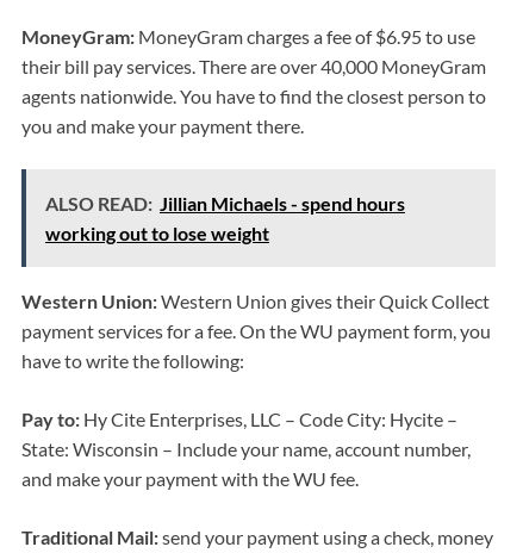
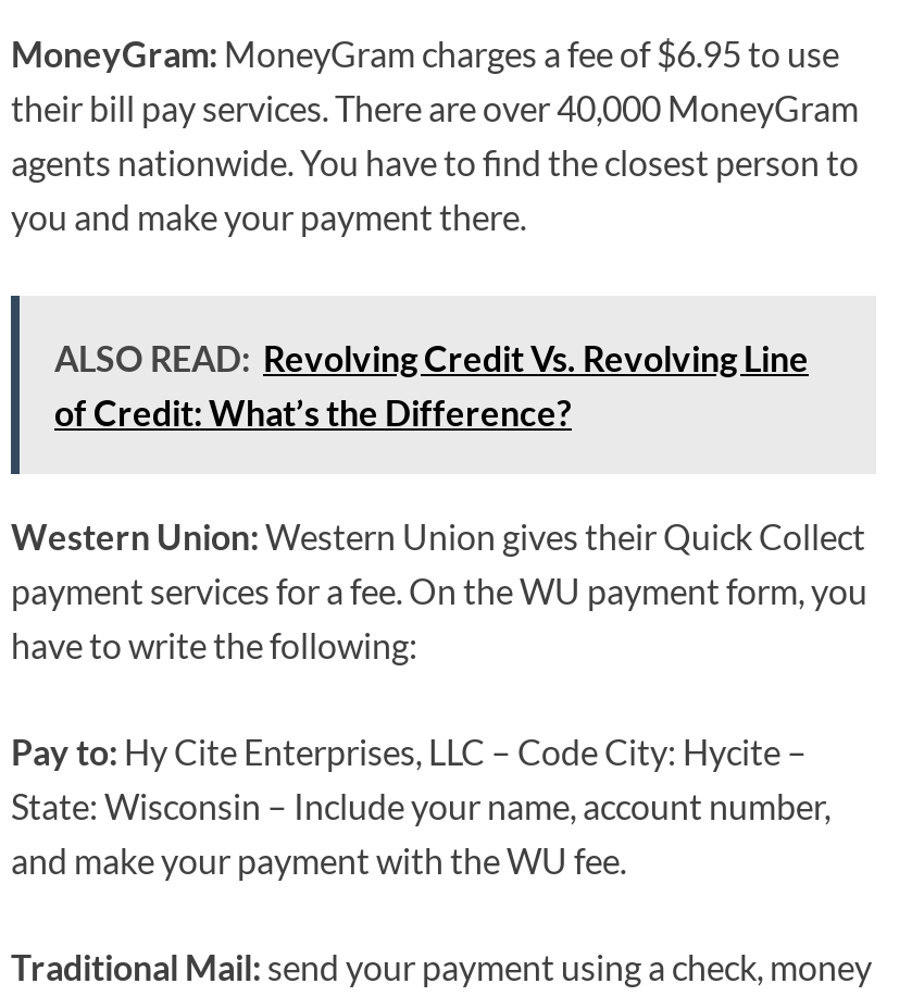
- ALSO READ: Jillian Michaels - spend hours
- working out to lose weight
+ ALSO READ: Revolving Credit Vs. Revolving Line
+ of Credit: What’s the Difference?
